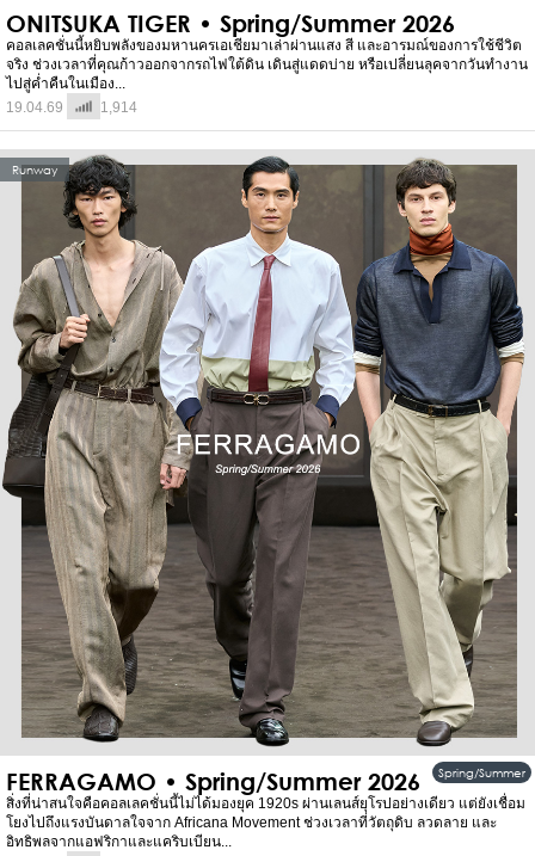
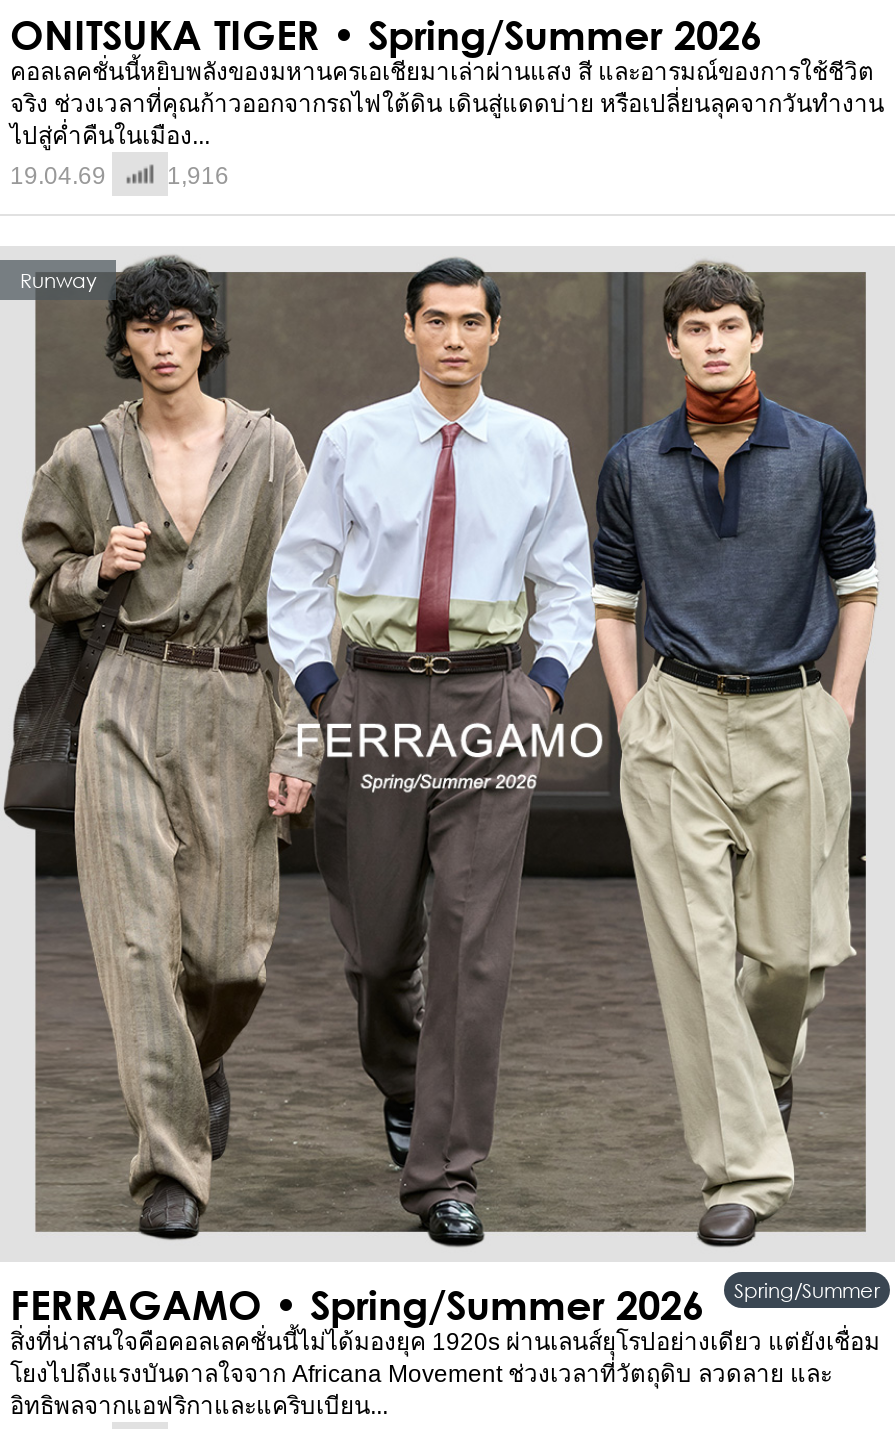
- 19.04.69 1,914
+ 19.04.69 1,916
